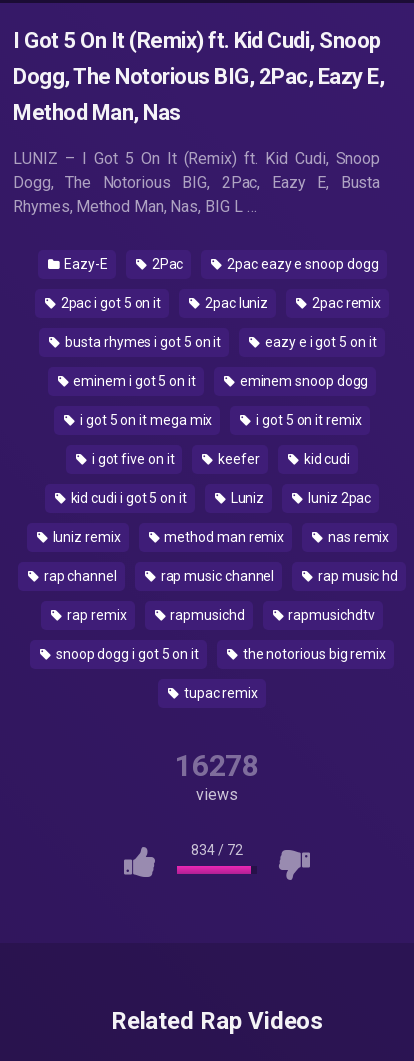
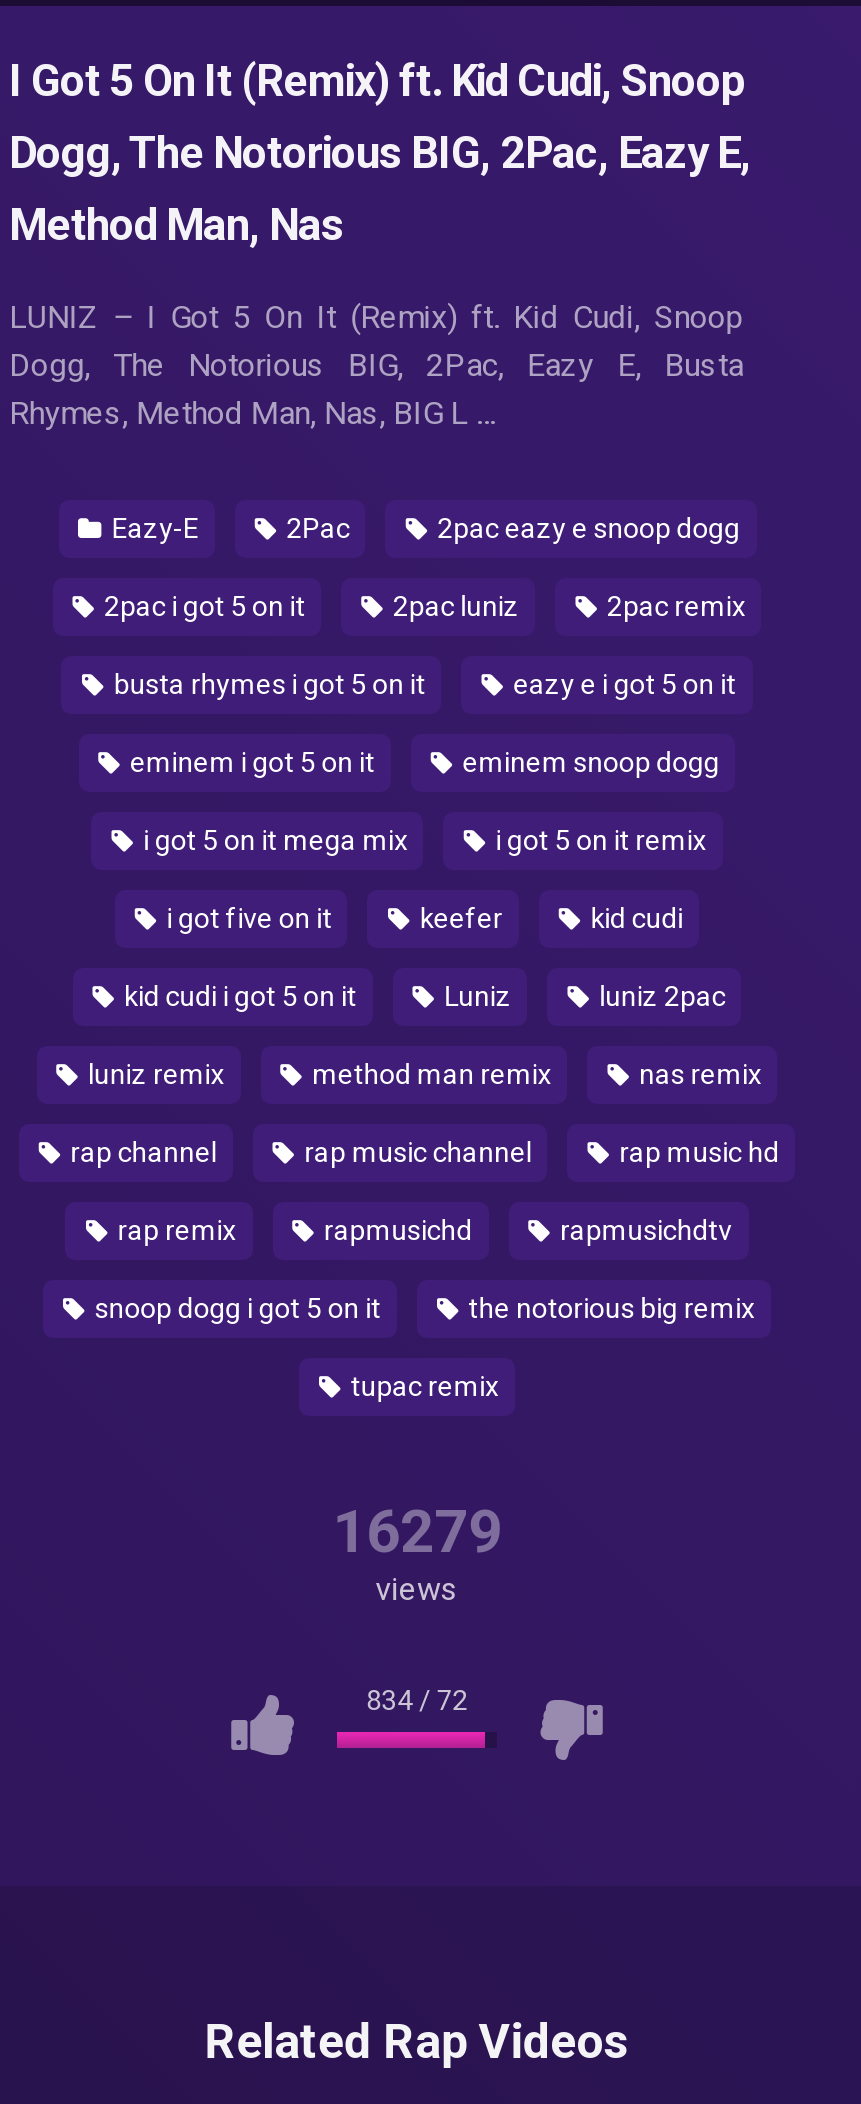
- 16278
+ 16279
